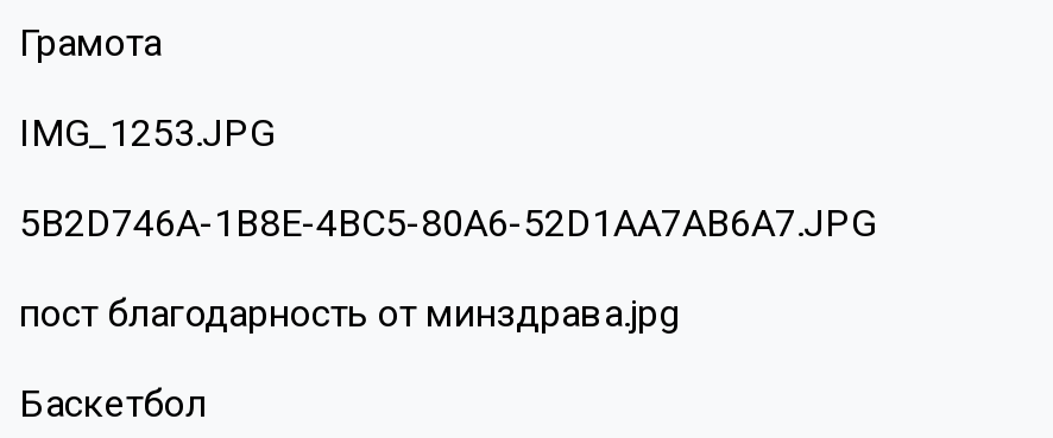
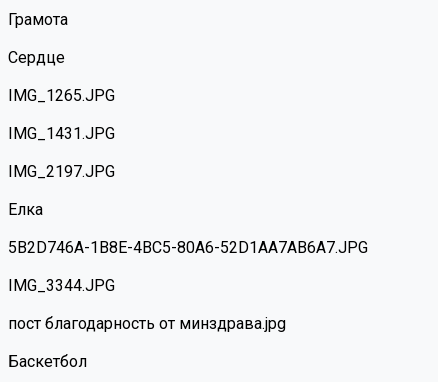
- IMG_1253.JPG
+ Сердце
+ IMG_1265.JPG
+ IMG_1431.JPG
+ IMG_2197.JPG
+ Елка

+ IMG_3344.JPG
